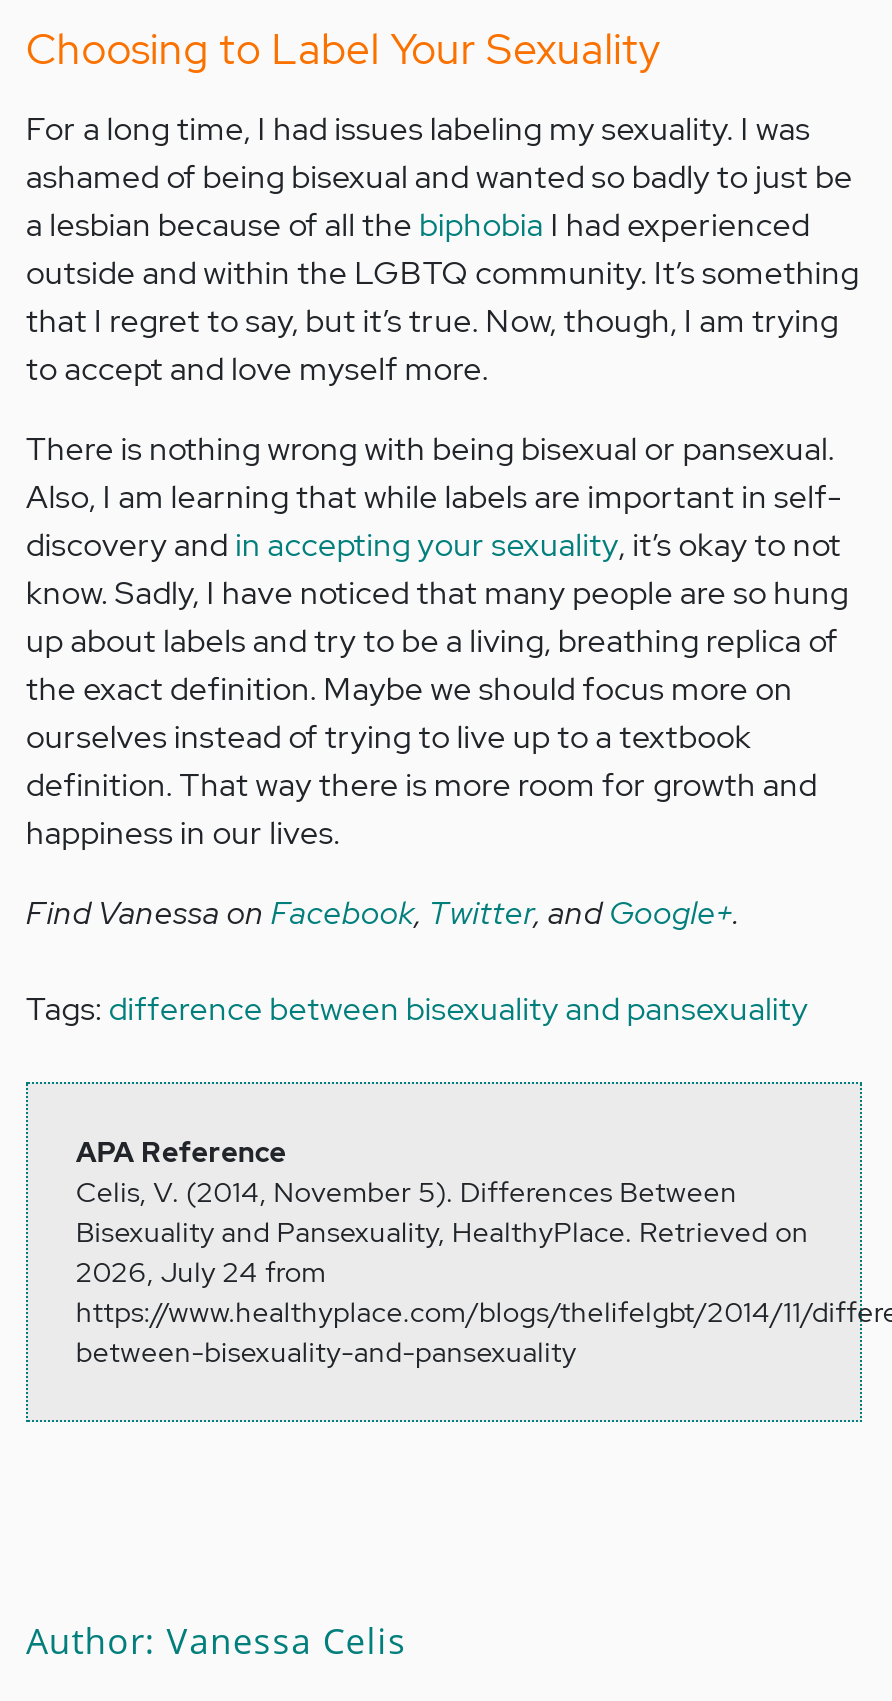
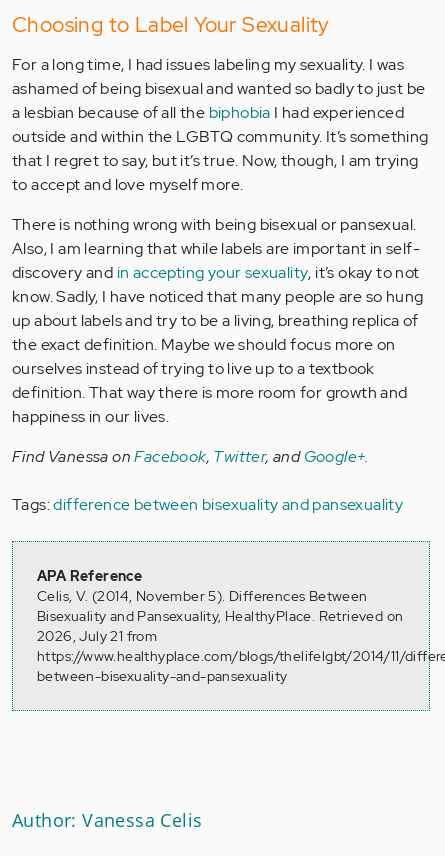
- 2026, July 24 from
+ 2026, July 21 from
